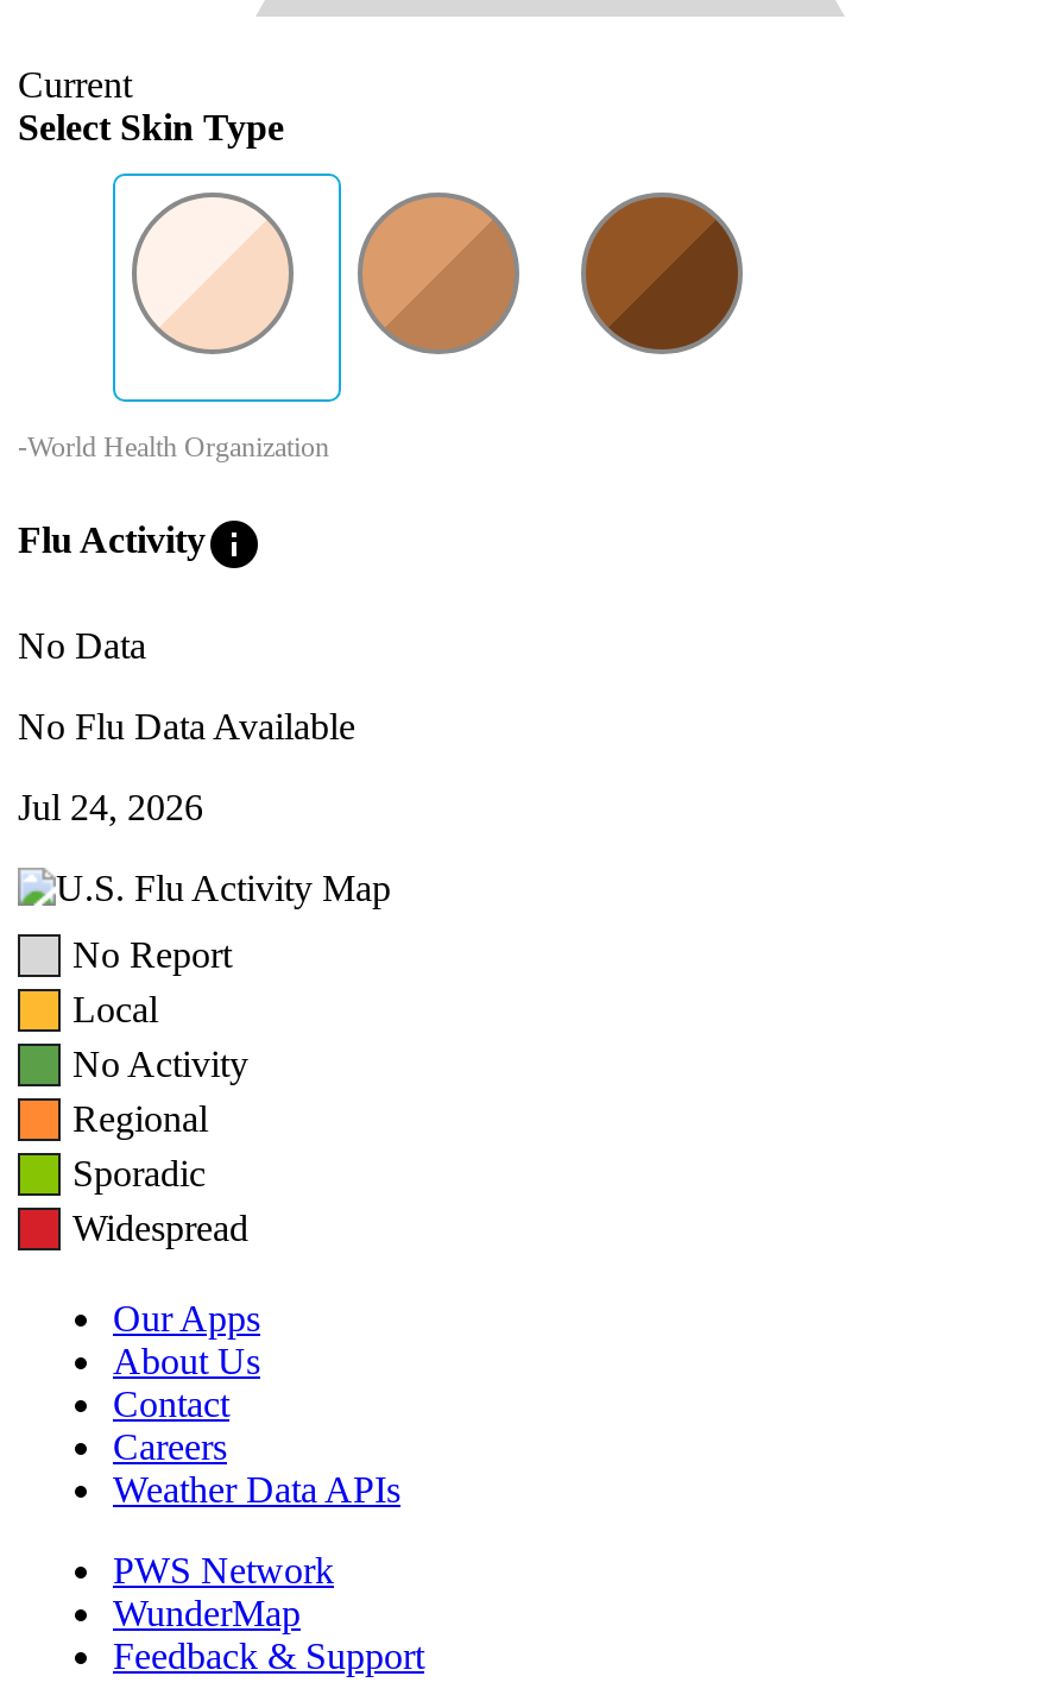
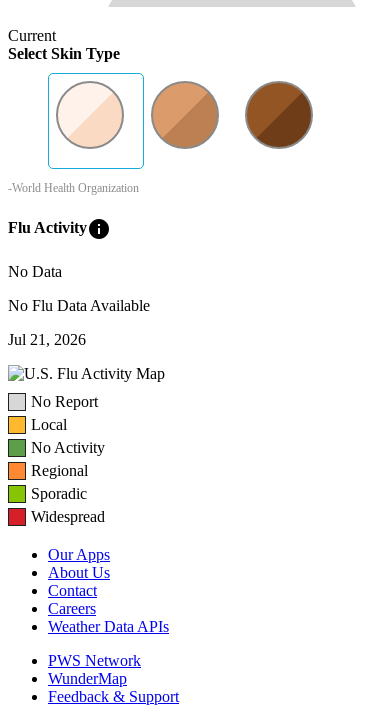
- Jul 24, 2026
+ Jul 21, 2026
